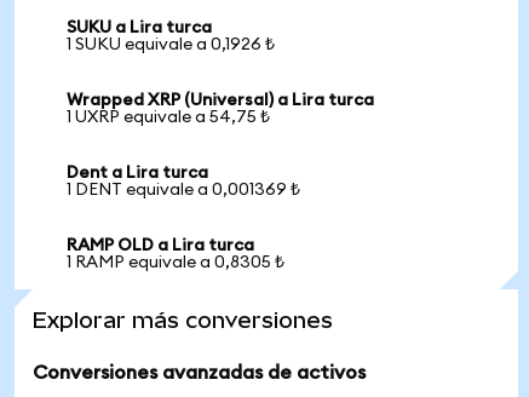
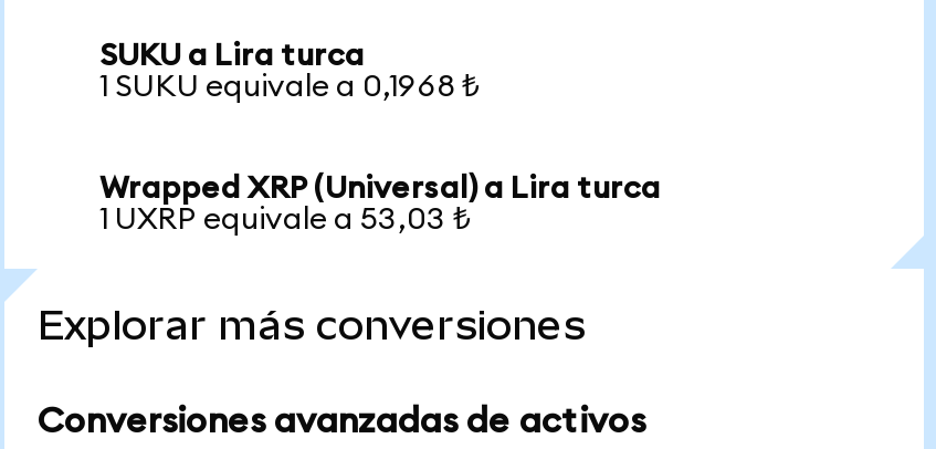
- 1 SUKU equivale a 0,1926 ₺
+ 1 SUKU equivale a 0,1968 ₺

- 1 UXRP equivale a 54,75 ₺
- Dent a Lira turca
- 1 DENT equivale a 0,001369 ₺
- RAMP OLD a Lira turca
- 1 RAMP equivale a 0,8305 ₺
+ 1 UXRP equivale a 53,03 ₺
